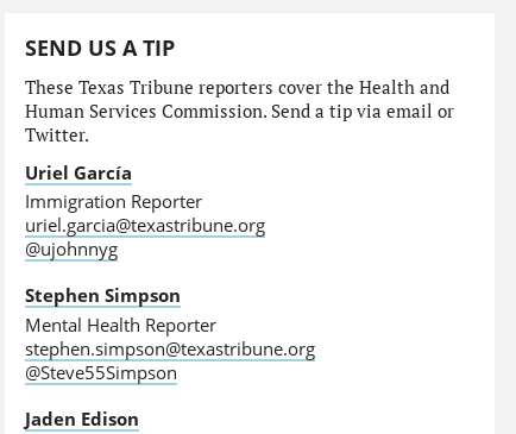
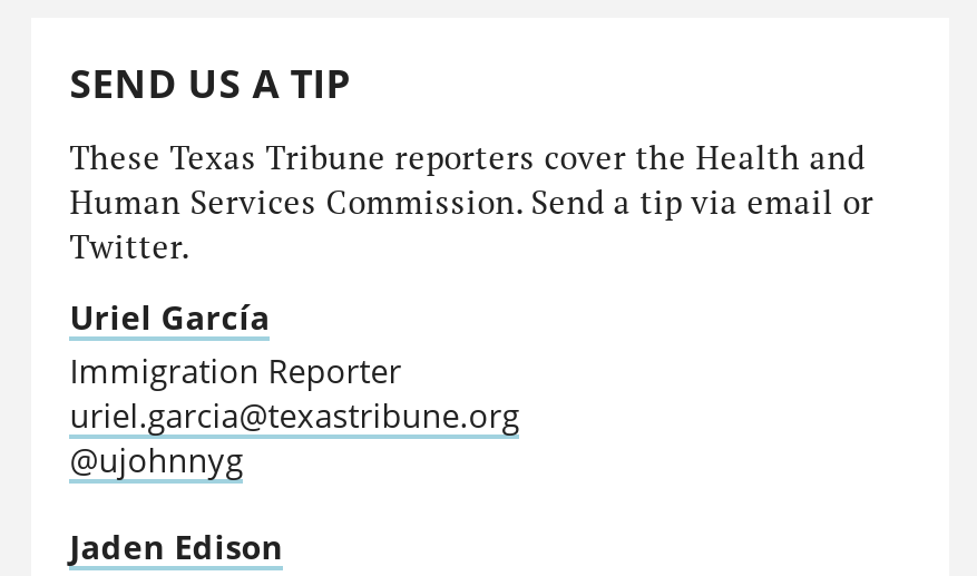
- Stephen Simpson
- Mental Health Reporter
- stephen.simpson@texastribune.org
- @Steve55Simpson
